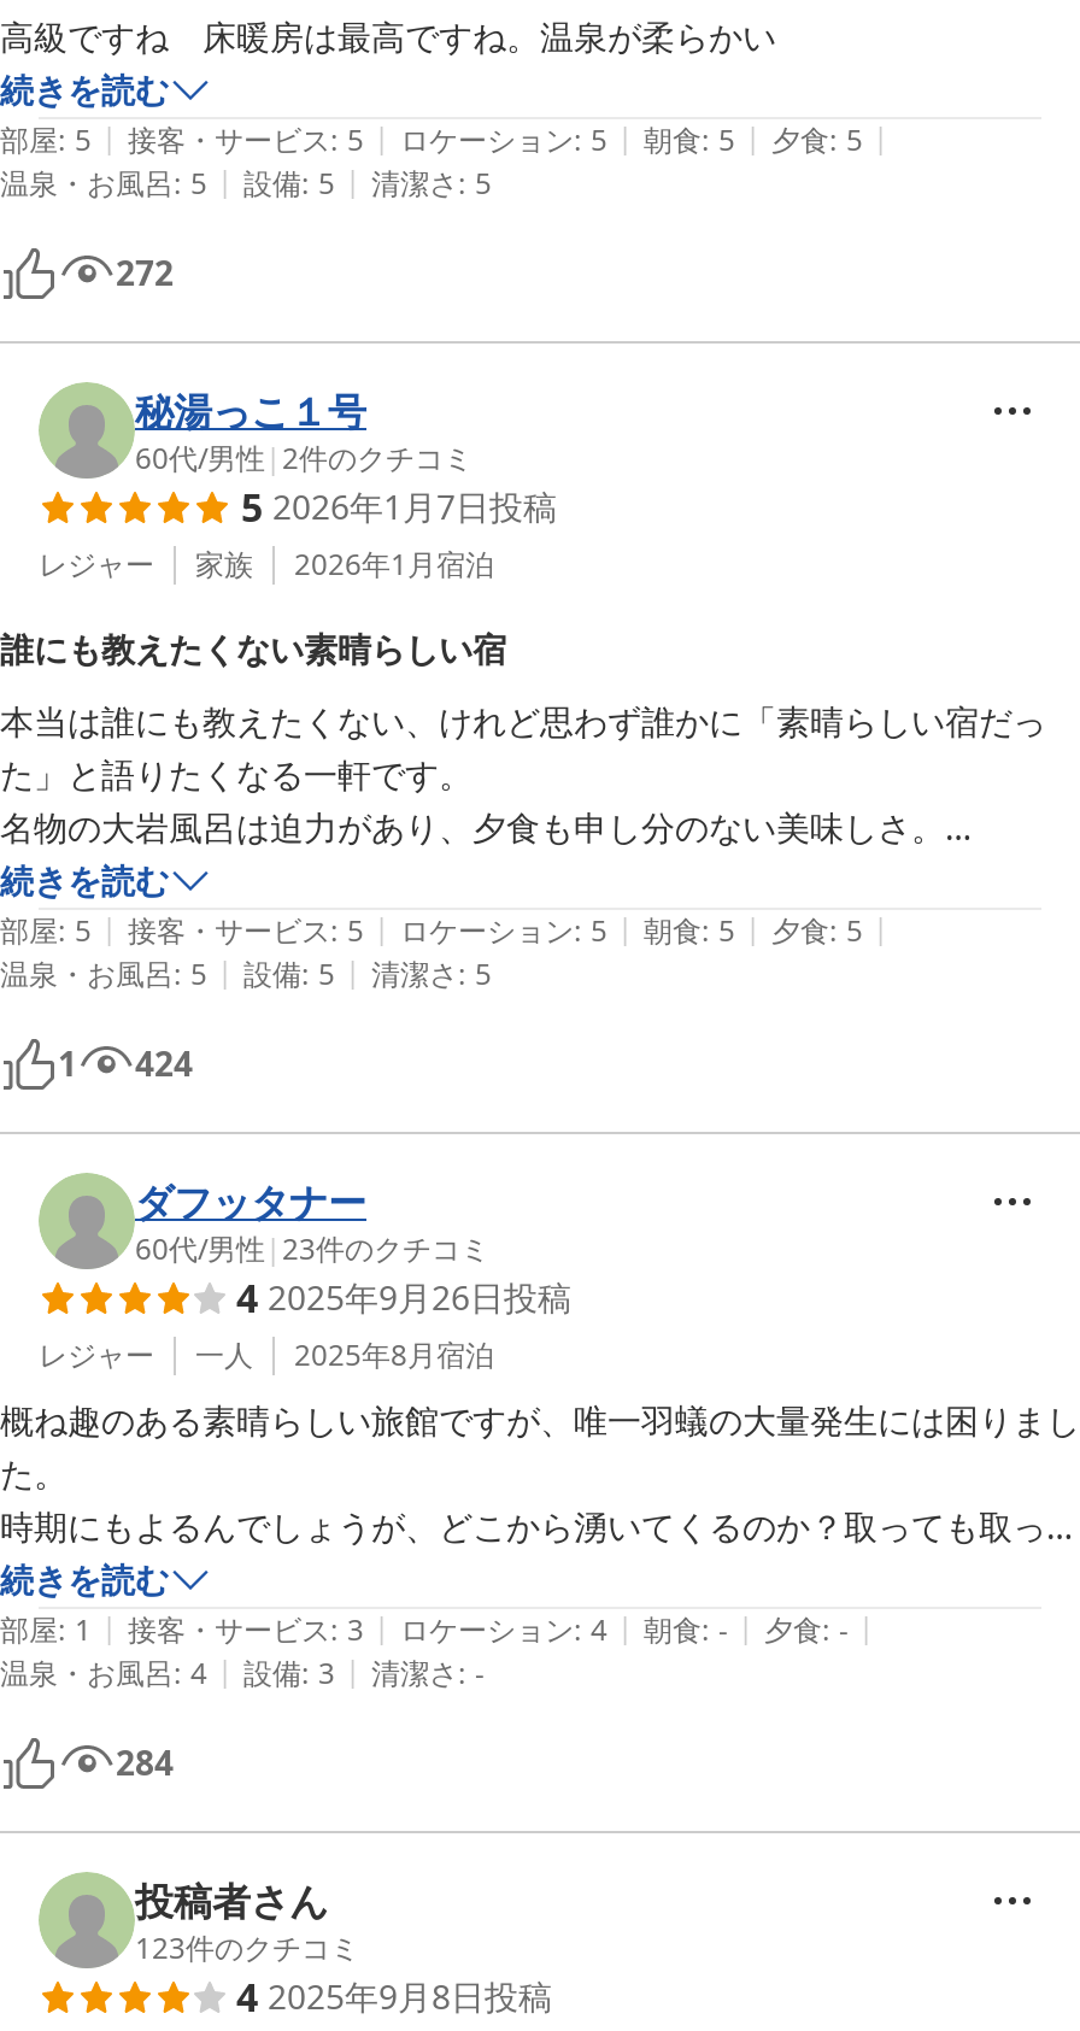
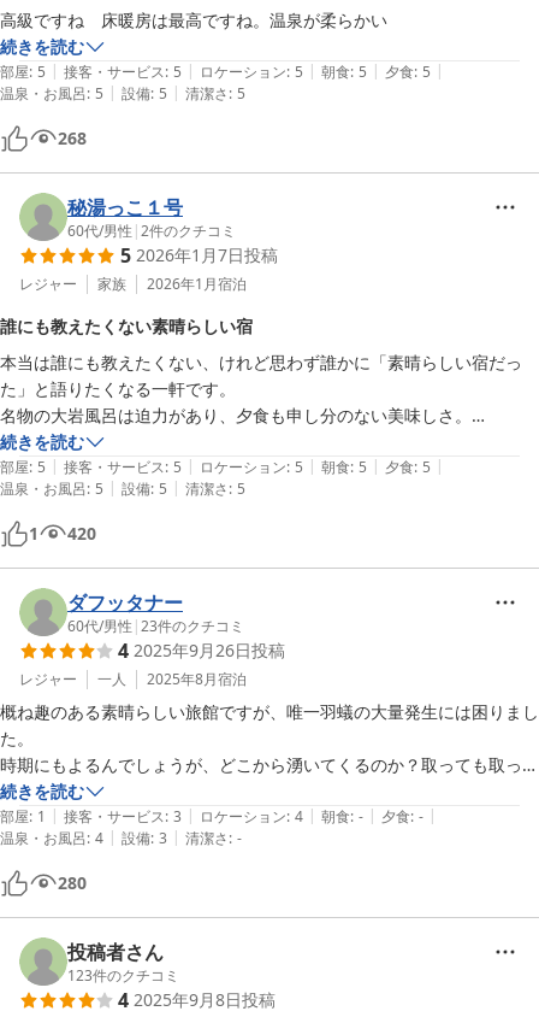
- 272
+ 268

- 1 424
+ 1 420

- 284
+ 280
